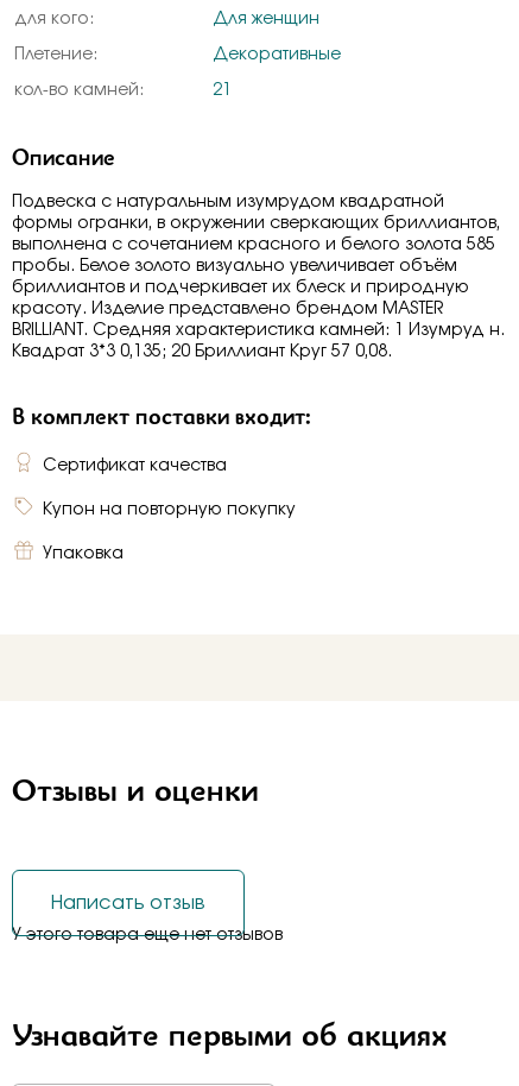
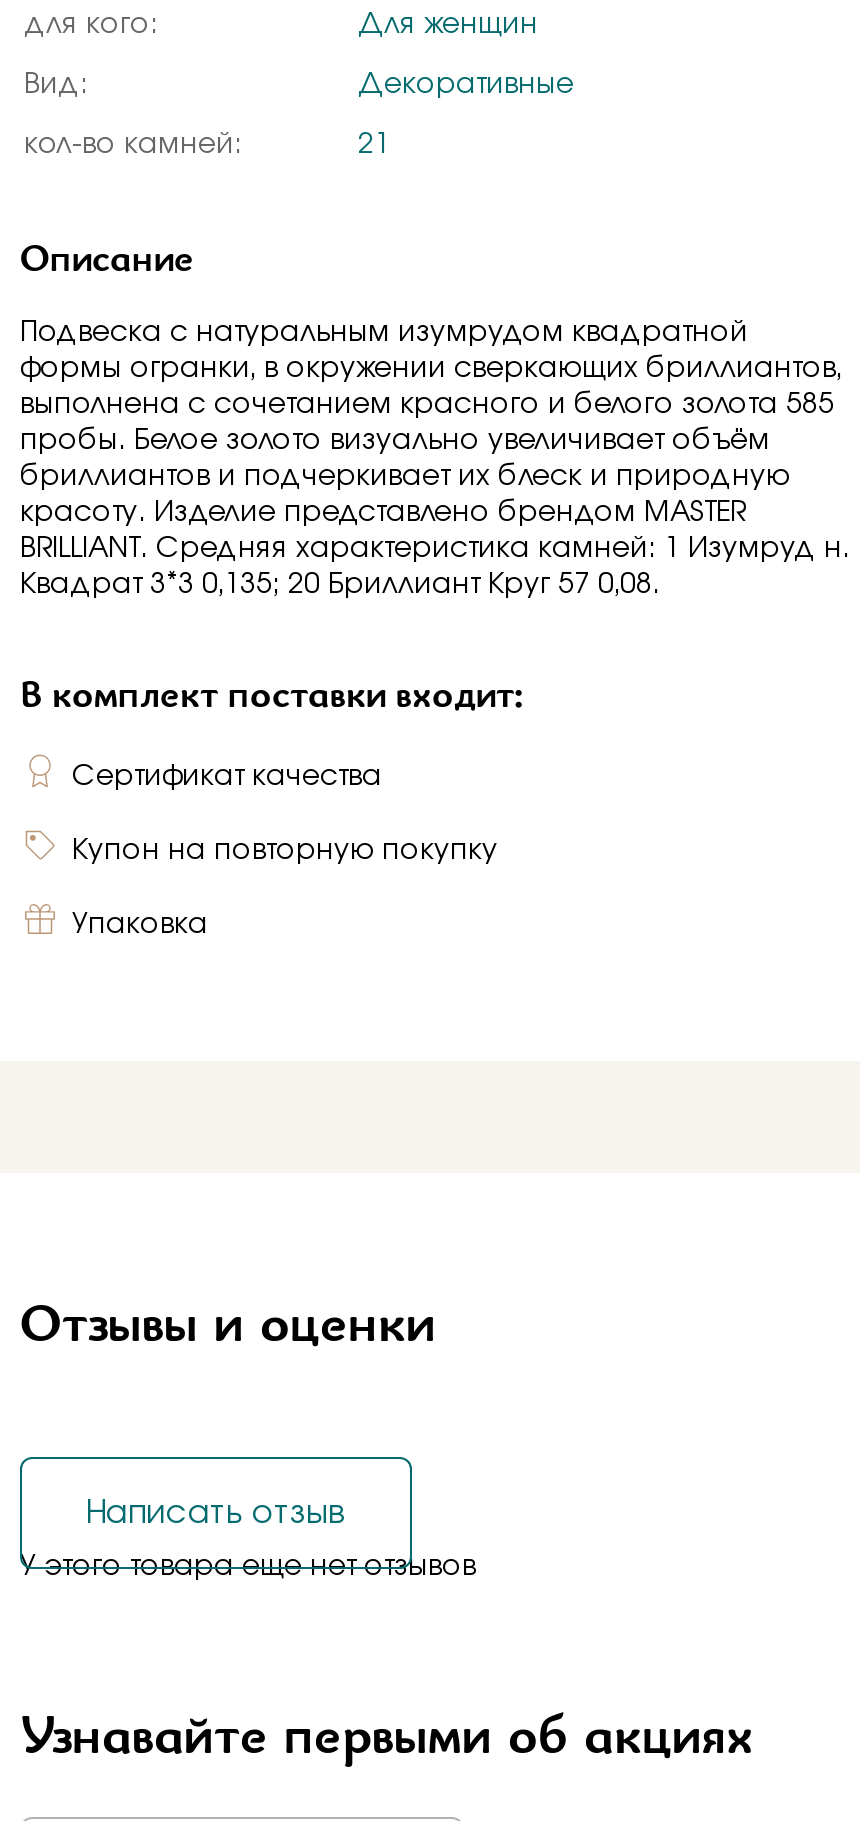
- Плетение:
+ Вид:
